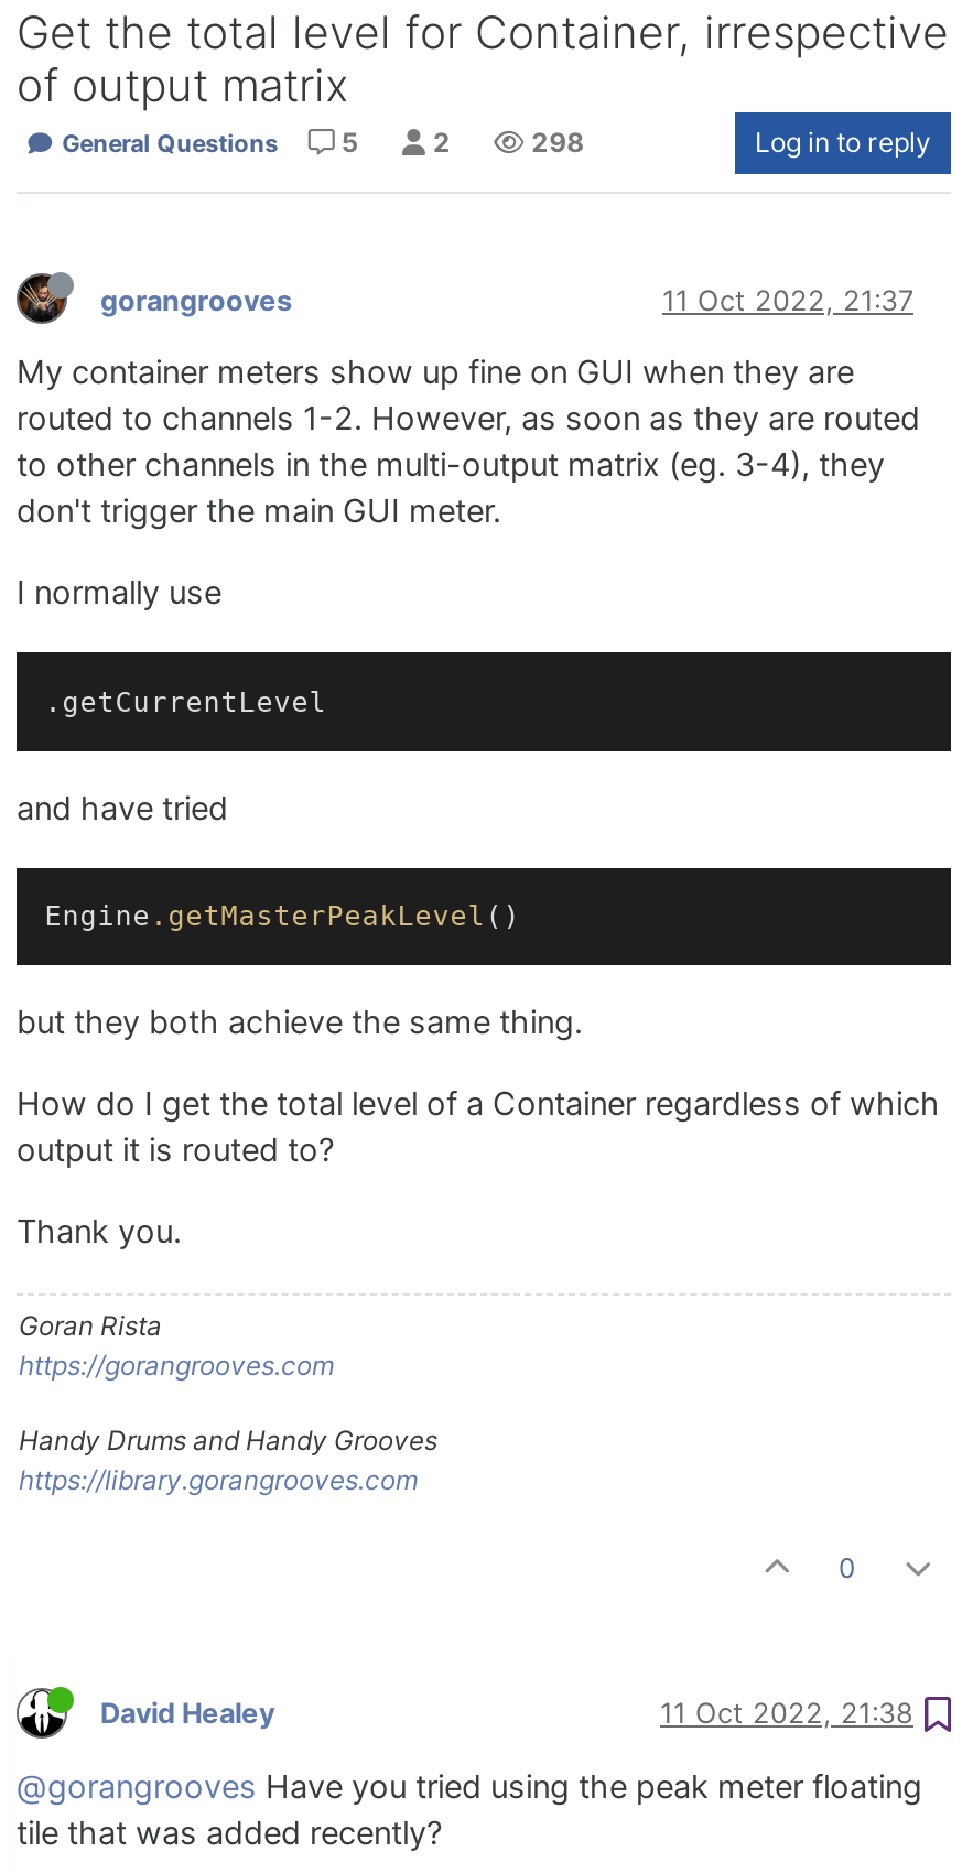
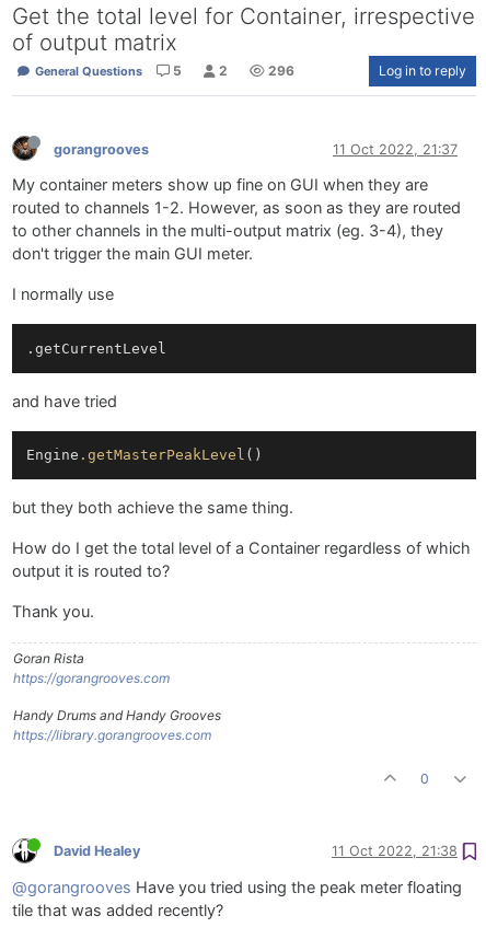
- 298
+ 296
